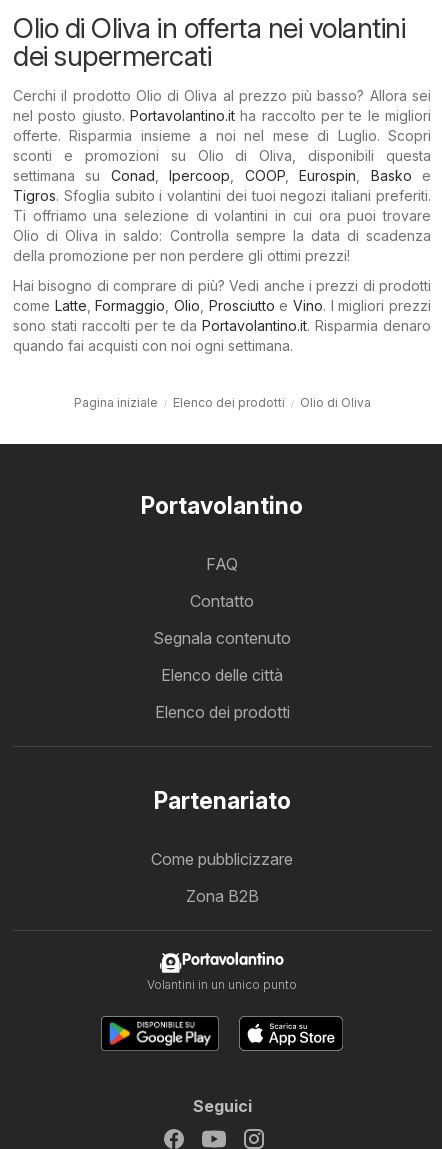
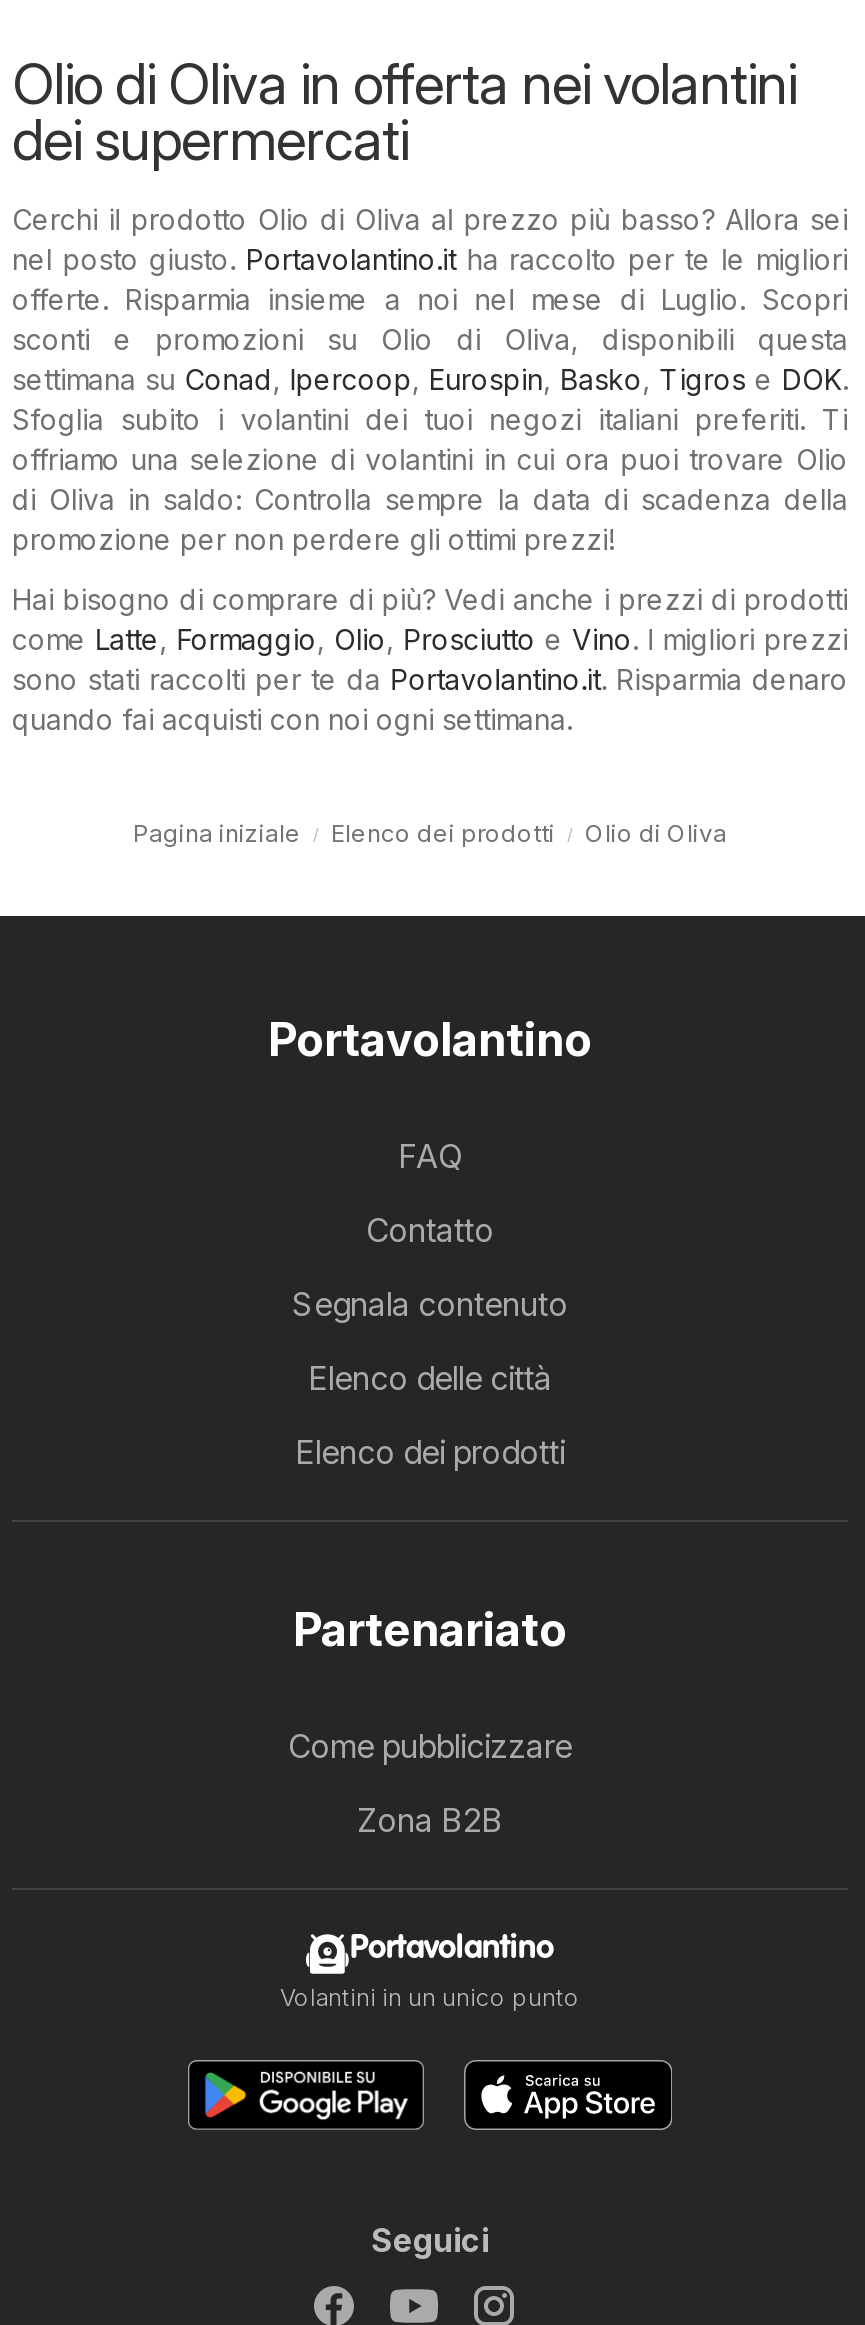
- settimana su Conad, Ipercoop, COOP, Eurospin, Basko e
- Tigros. Sfoglia subito i volantini dei tuoi negozi italiani preferiti.
- Ti offriamo una selezione di volantini in cui ora puoi trovare
- Olio di Oliva in saldo: Controlla sempre la data di scadenza
- della promozione per non perdere gli ottimi prezzi!
+ settimana su Conad, Ipercoop, Eurospin, Basko, Tigros e DOK.
+ Sfoglia subito i volantini dei tuoi negozi italiani preferiti. Ti
+ offriamo una selezione di volantini in cui ora puoi trovare Olio
+ di Oliva in saldo: Controlla sempre la data di scadenza della
+ promozione per non perdere gli ottimi prezzi!
